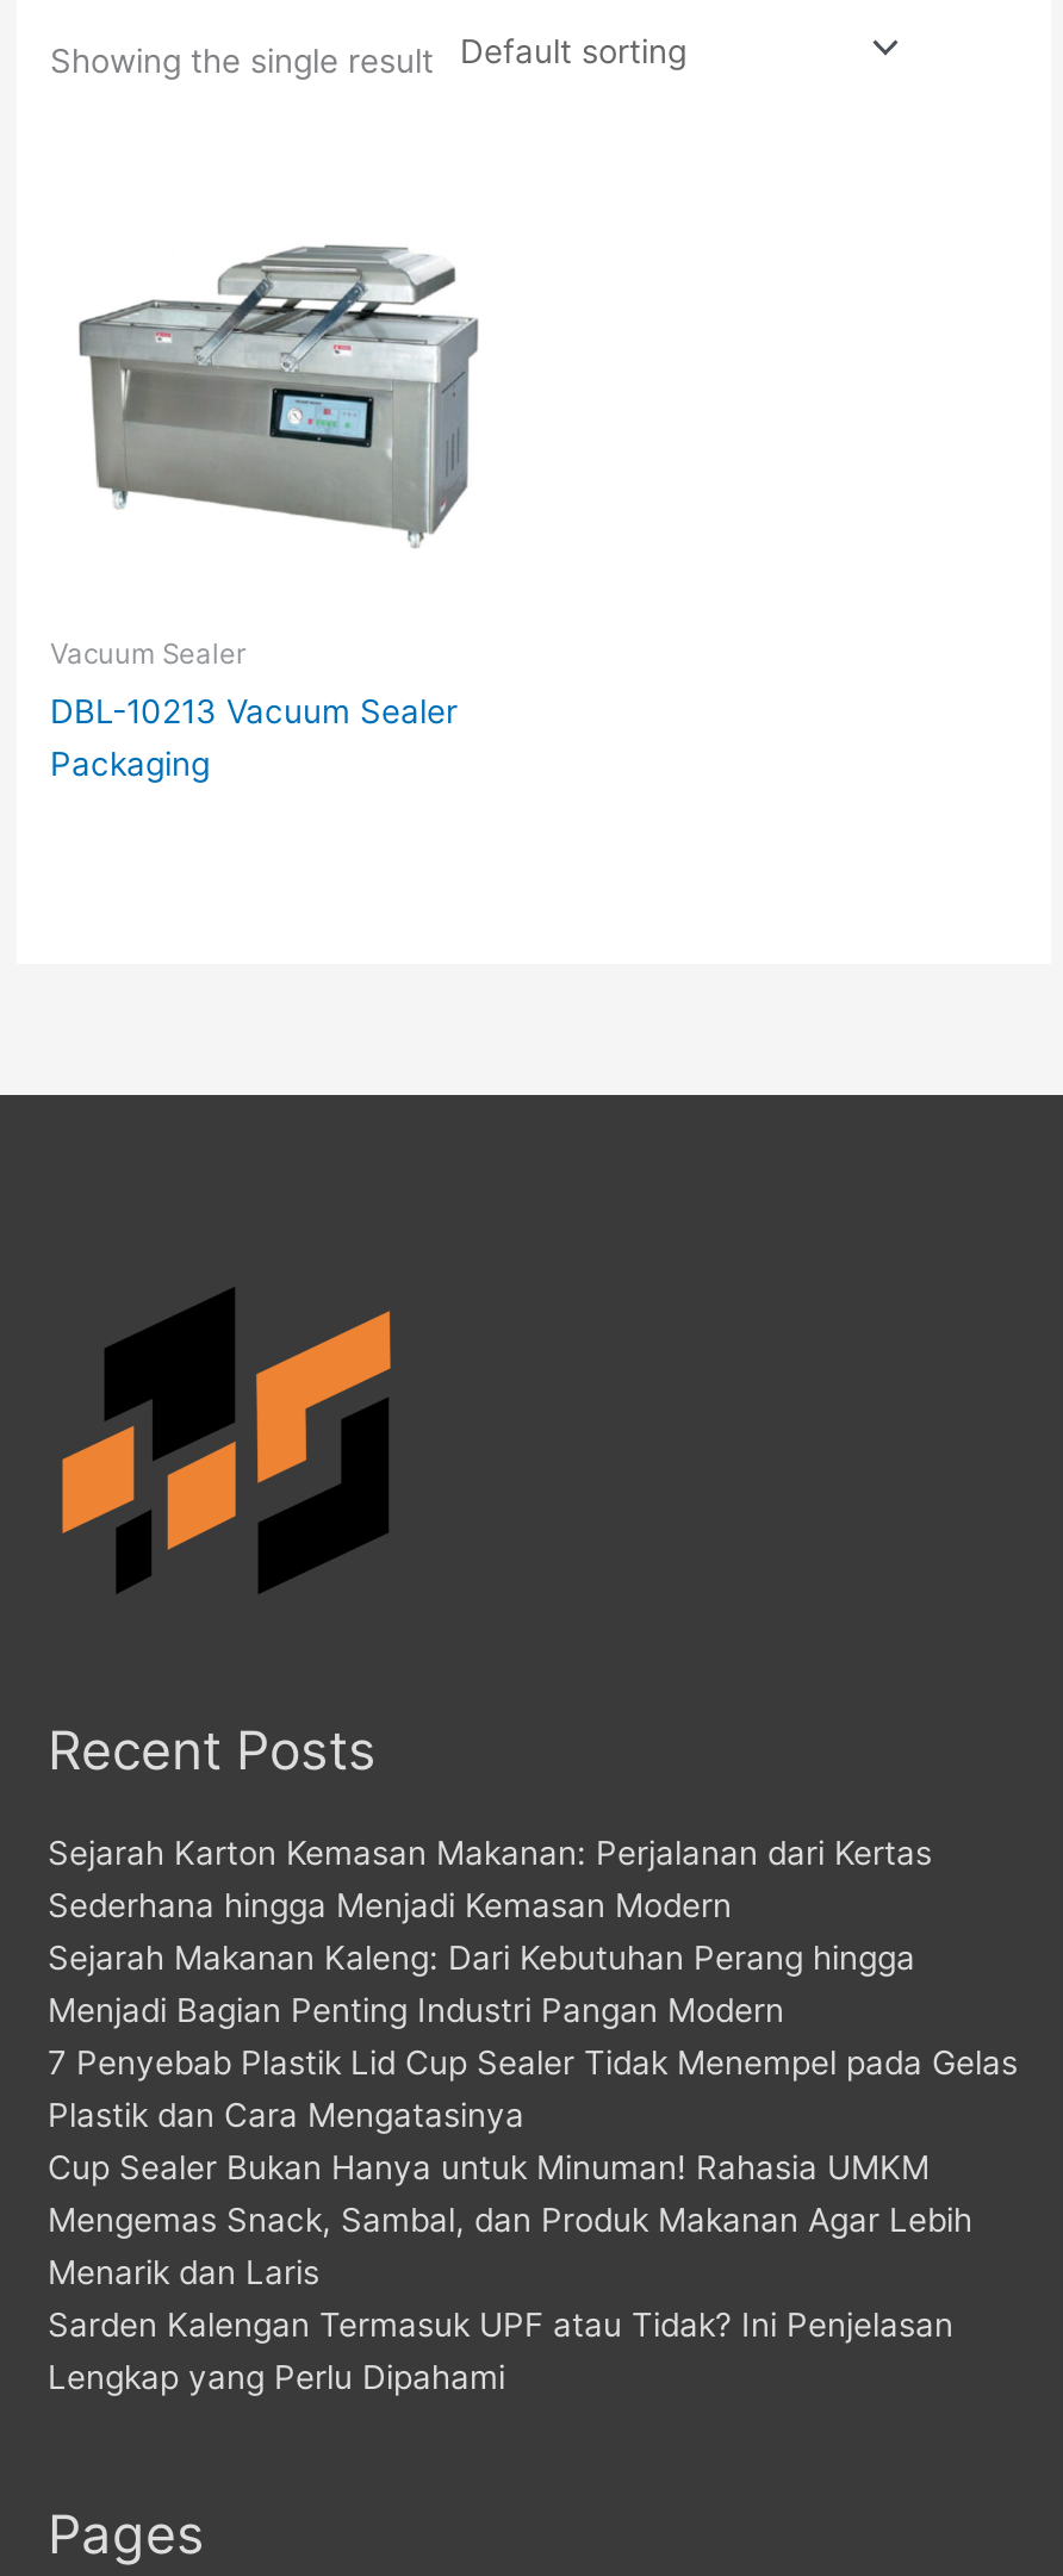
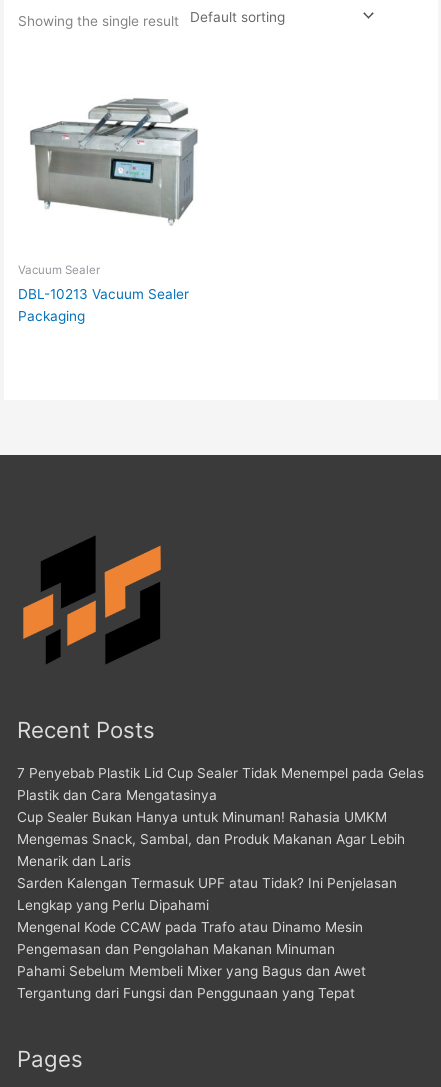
- Sejarah Karton Kemasan Makanan: Perjalanan dari Kertas
- Sederhana hingga Menjadi Kemasan Modern
- Sejarah Makanan Kaleng: Dari Kebutuhan Perang hingga
- Menjadi Bagian Penting Industri Pangan Modern

moved up: 7 Penyebab Plastik Lid Cup Sealer Tidak Menempel pada Gelas | Plastik dan Cara Mengatasinya | Cup Sealer Bukan Hanya untuk Minuman! Rahasia UMKM | Mengemas Snack, Sambal, dan Produk Makanan Agar Lebih | Menarik dan Laris | Sarden Kalengan Termasuk UPF atau Tidak? Ini Penjelasan | Lengkap yang Perlu Dipahami

+ Mengenal Kode CCAW pada Trafo atau Dinamo Mesin
+ Pengemasan dan Pengolahan Makanan Minuman
+ Pahami Sebelum Membeli Mixer yang Bagus dan Awet
+ Tergantung dari Fungsi dan Penggunaan yang Tepat
